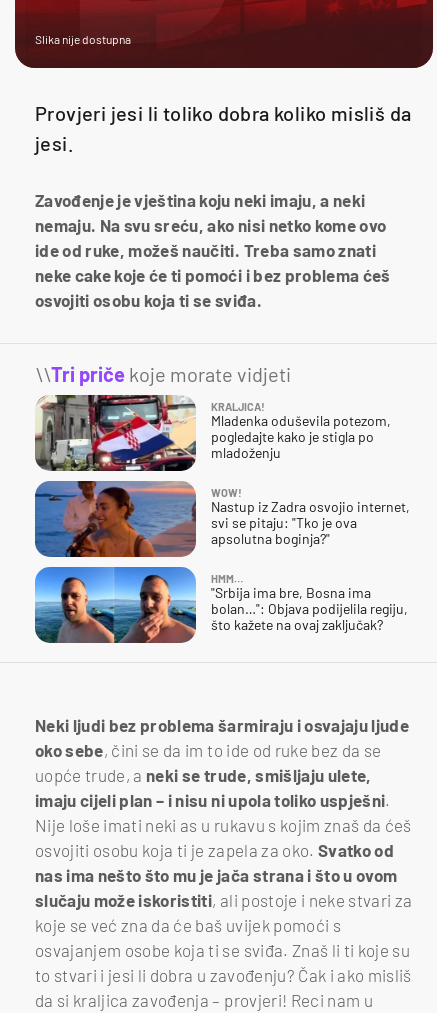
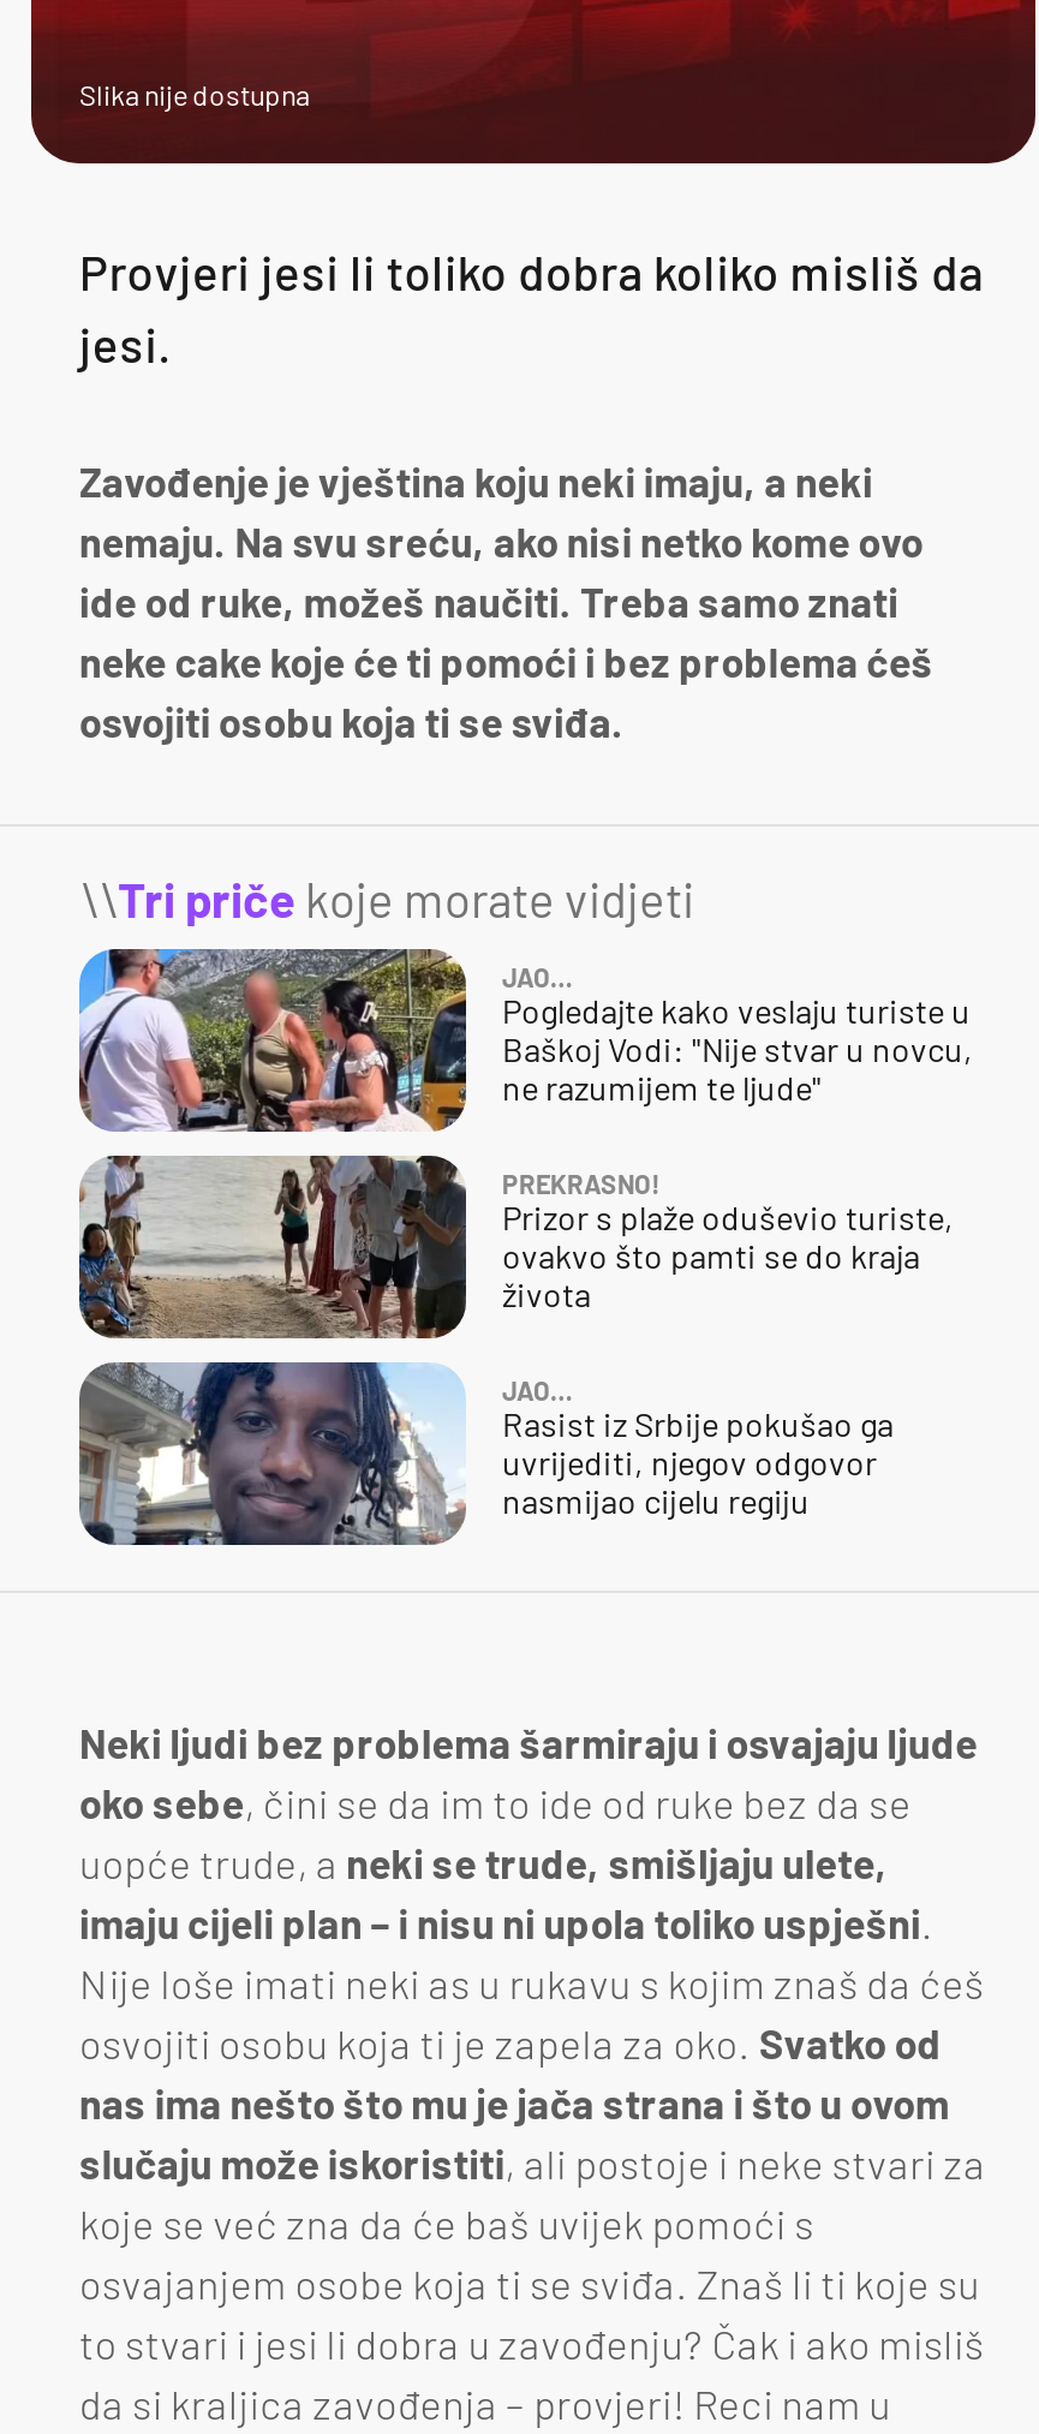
- [image]
- KRALJICA!
- Mladenka oduševila potezom,
- pogledajte kako je stigla po
- mladoženju
+ [image]
+ JAO…
+ Pogledajte kako veslaju turiste u
+ Baškoj Vodi: "Nije stvar u novcu,
+ ne razumijem te ljude"

- [image]
- WOW!
- Nastup iz Zadra osvojio internet,
- svi se pitaju: "Tko je ova
- apsolutna boginja?"
+ [image]
+ PREKRASNO!
+ Prizor s plaže oduševio turiste,
+ ovakvo što pamti se do kraja
+ života

- [image]
- HMM…
- "Srbija ima bre, Bosna ima
- bolan…": Objava podijelila regiju,
- što kažete na ovaj zaključak?
+ [image]
+ JAO…
+ Rasist iz Srbije pokušao ga
+ uvrijediti, njegov odgovor
+ nasmijao cijelu regiju
